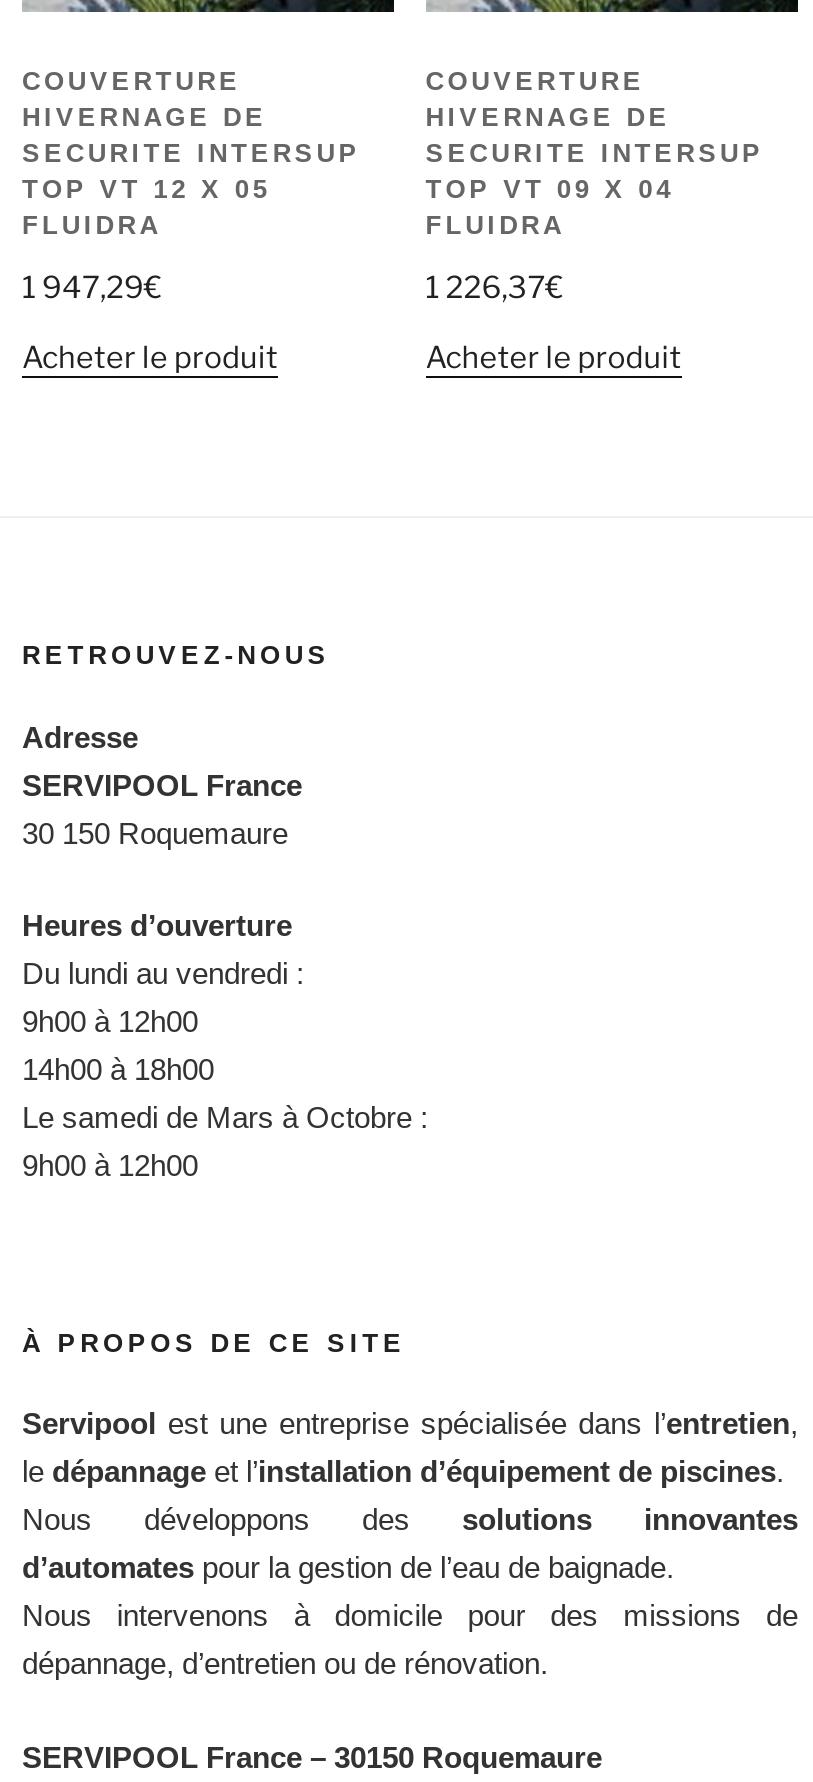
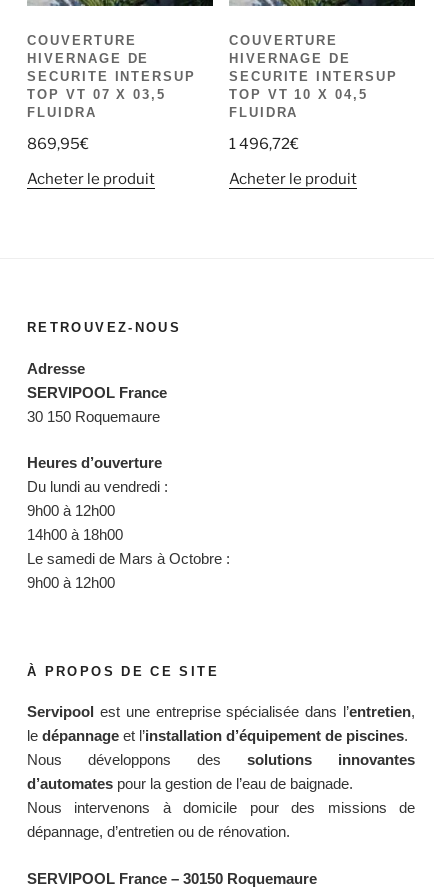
- TOP VT 12 X 05
+ TOP VT 07 X 03,5

- TOP VT 09 X 04
+ TOP VT 10 X 04,5

- 1 947,29€
+ 869,95€

- 1 226,37€
+ 1 496,72€
